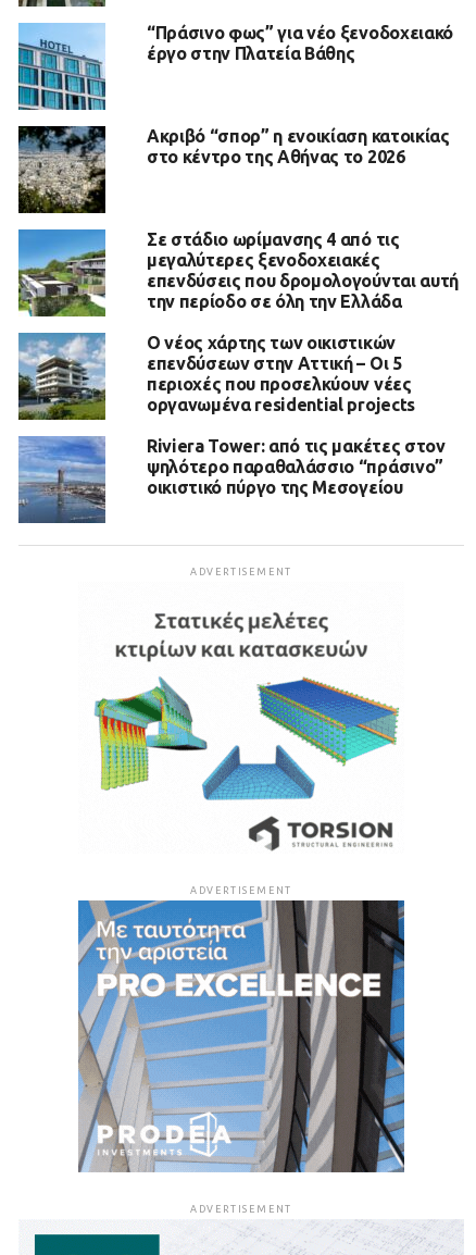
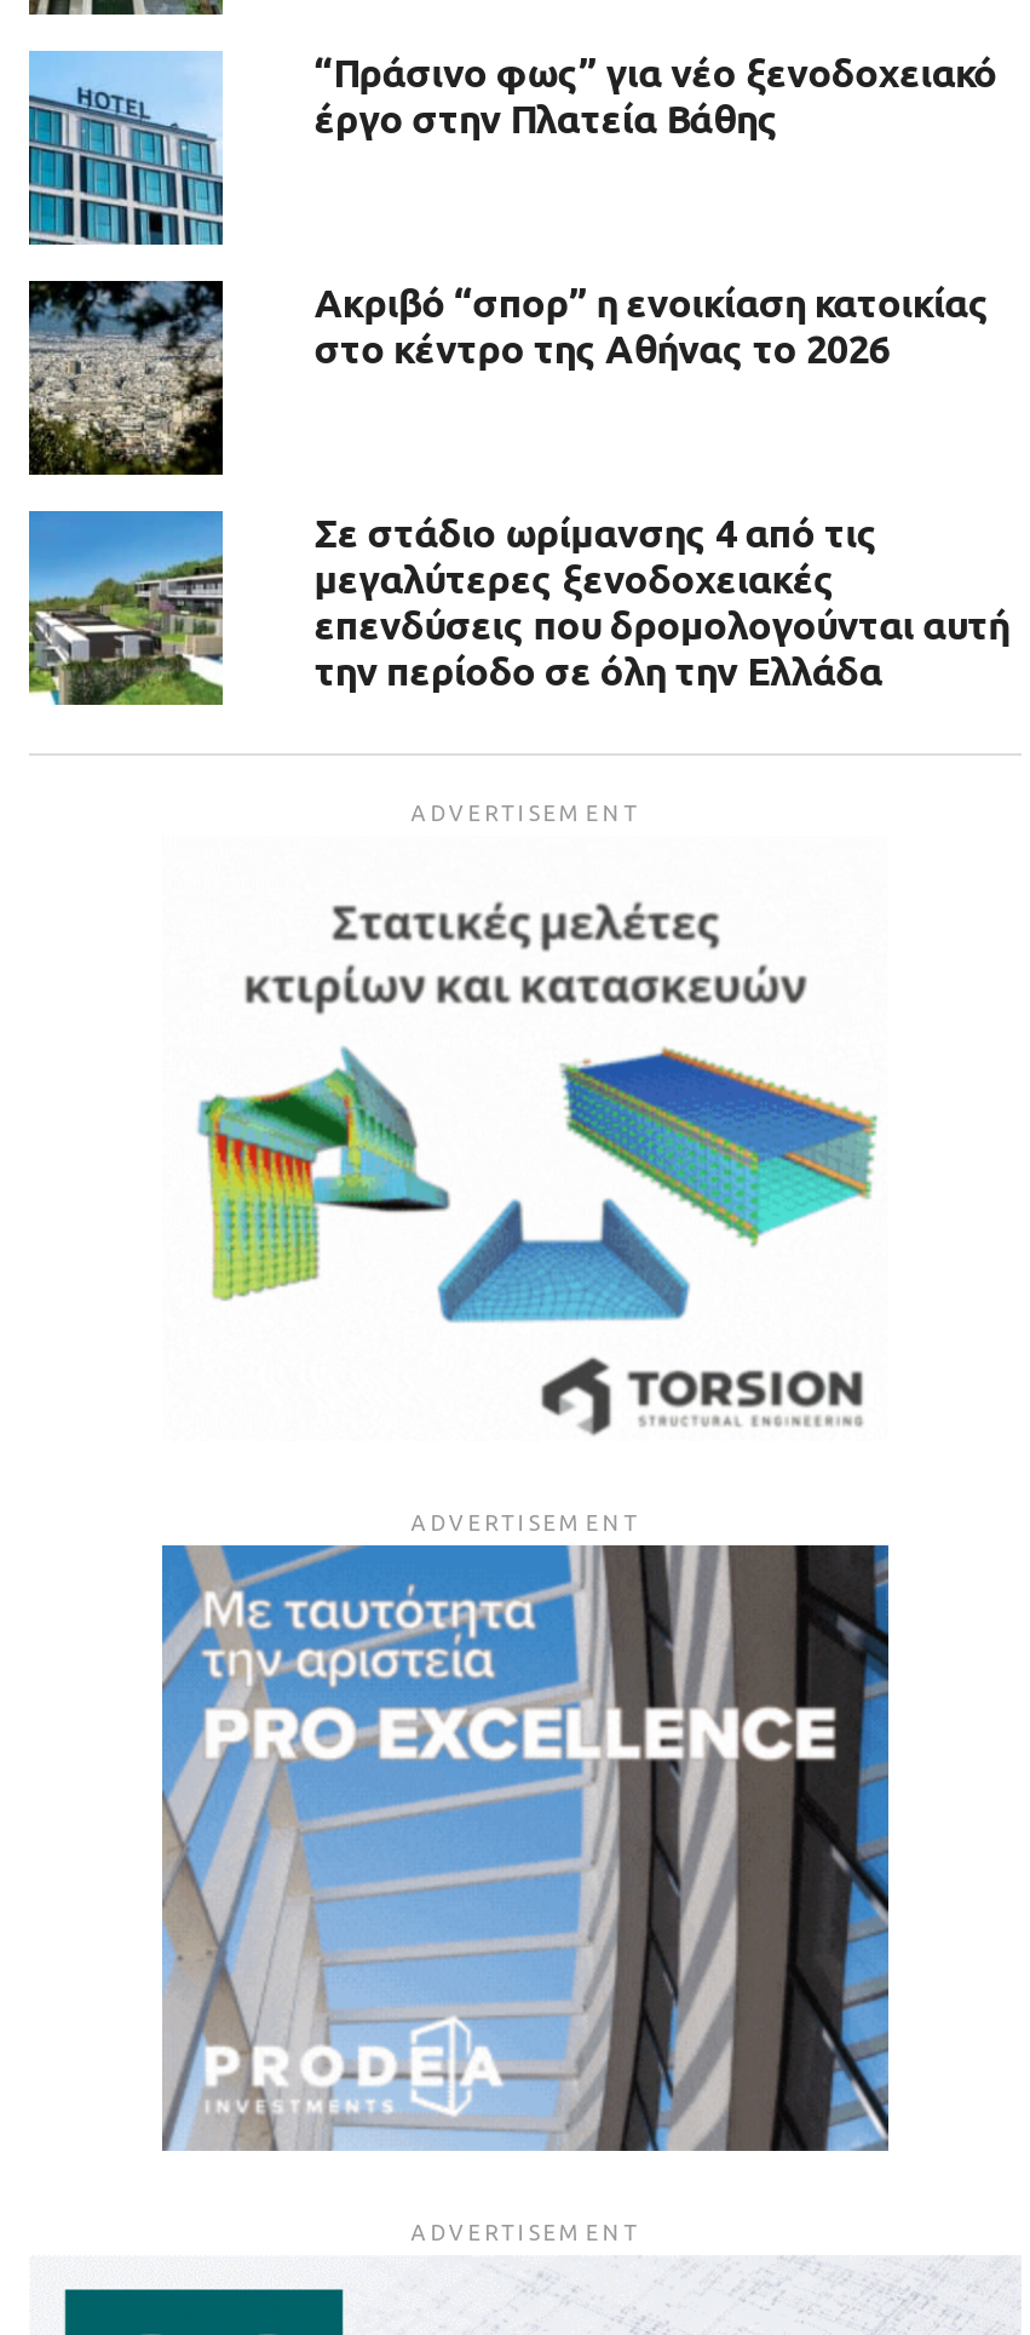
- [image]
- Ο νέος χάρτης των οικιστικών
- επενδύσεων στην Αττική – Οι 5
- περιοχές που προσελκύουν νέες
- οργανωμένα residential projects
- Riviera Tower: από τις μακέτες στον
- ψηλότερο παραθαλάσσιο “πράσινο”
- οικιστικό πύργο της Μεσογείου

- [image]
